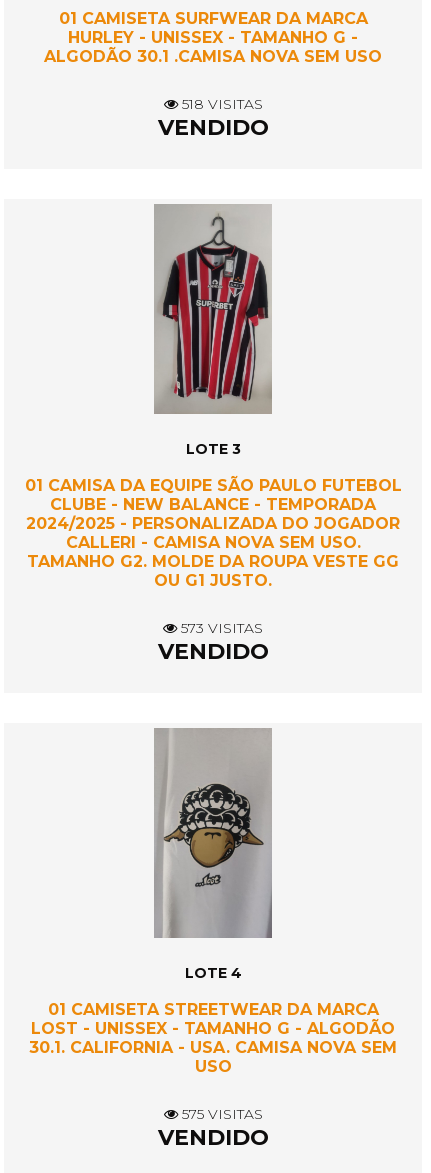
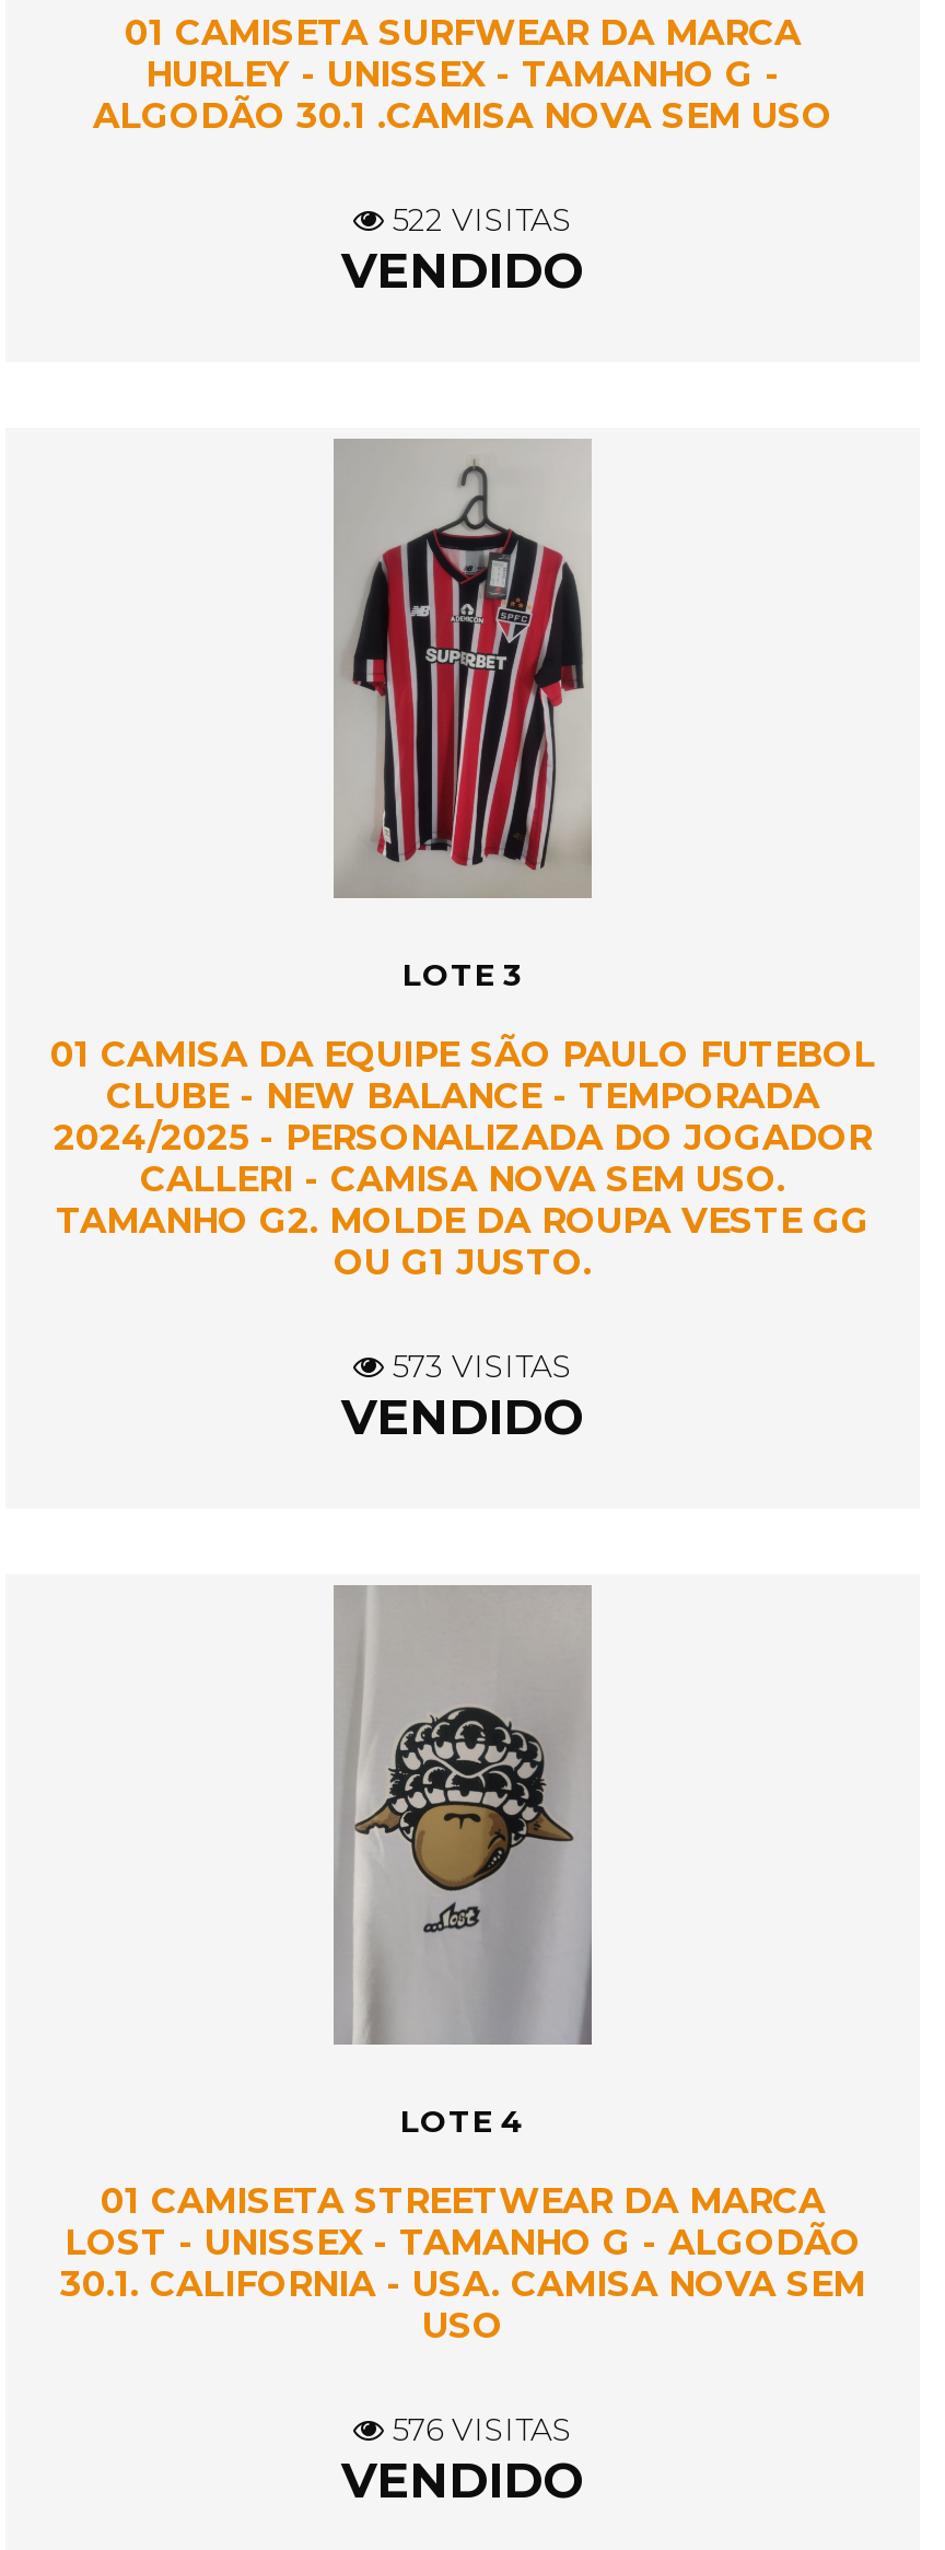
- 518 VISITAS
+ 522 VISITAS

- 575 VISITAS
+ 576 VISITAS
